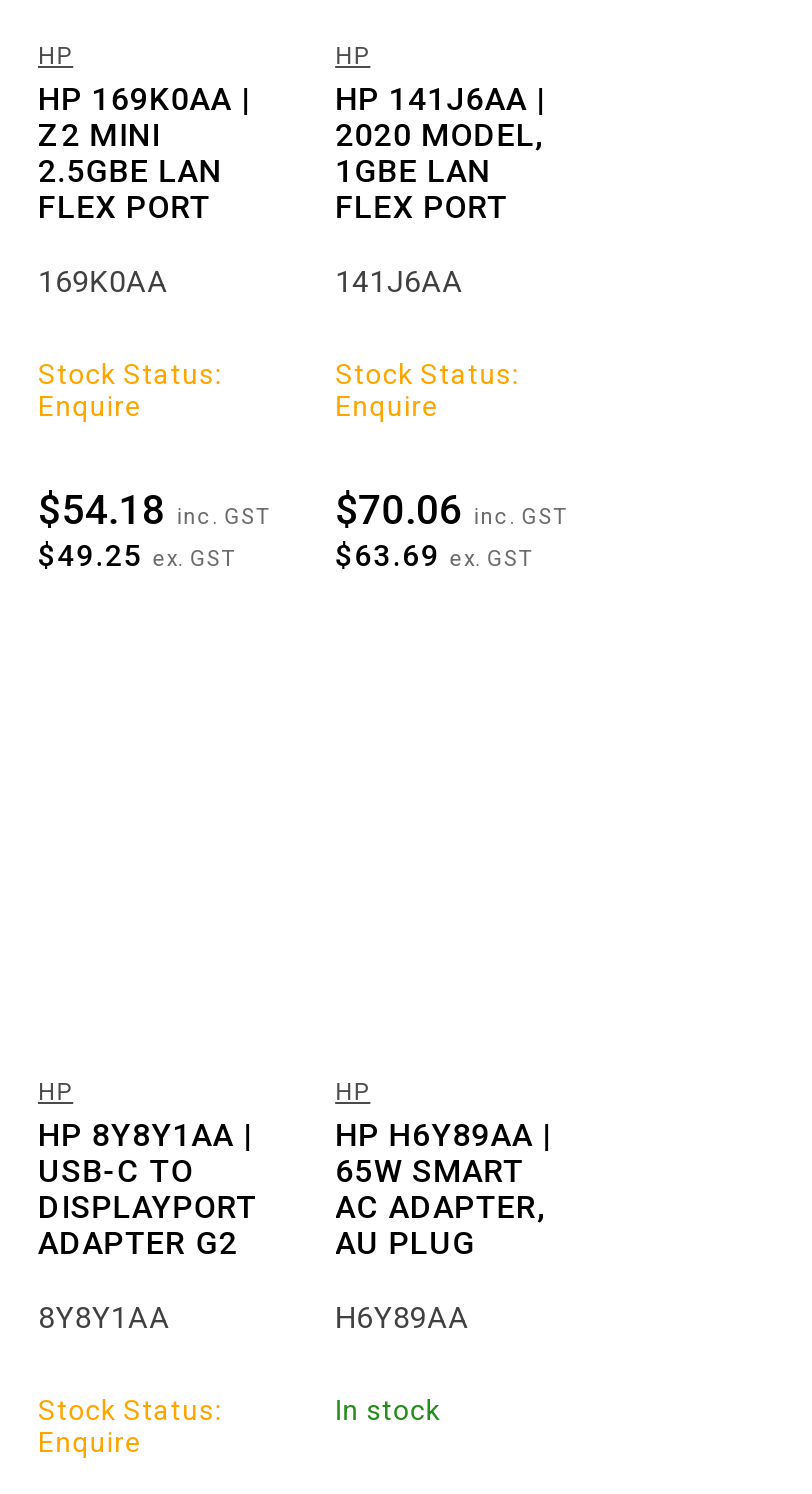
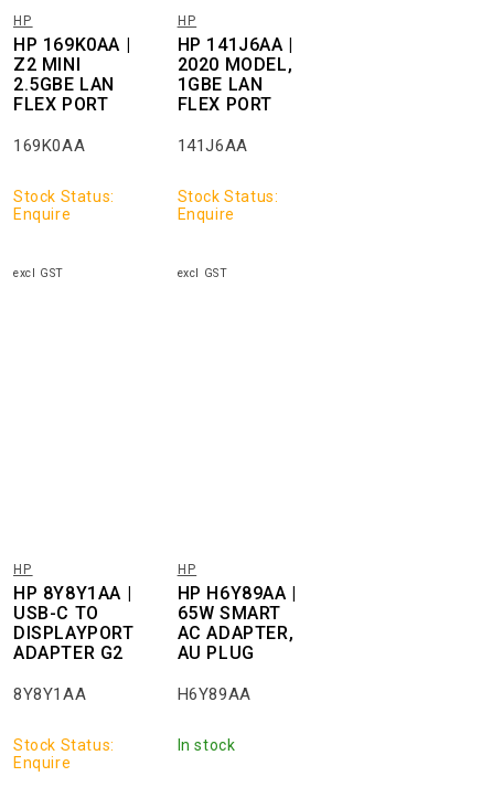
- $54.18 inc. GST
- $49.25 ex. GST

- $70.06 inc. GST
- $63.69 ex. GST
